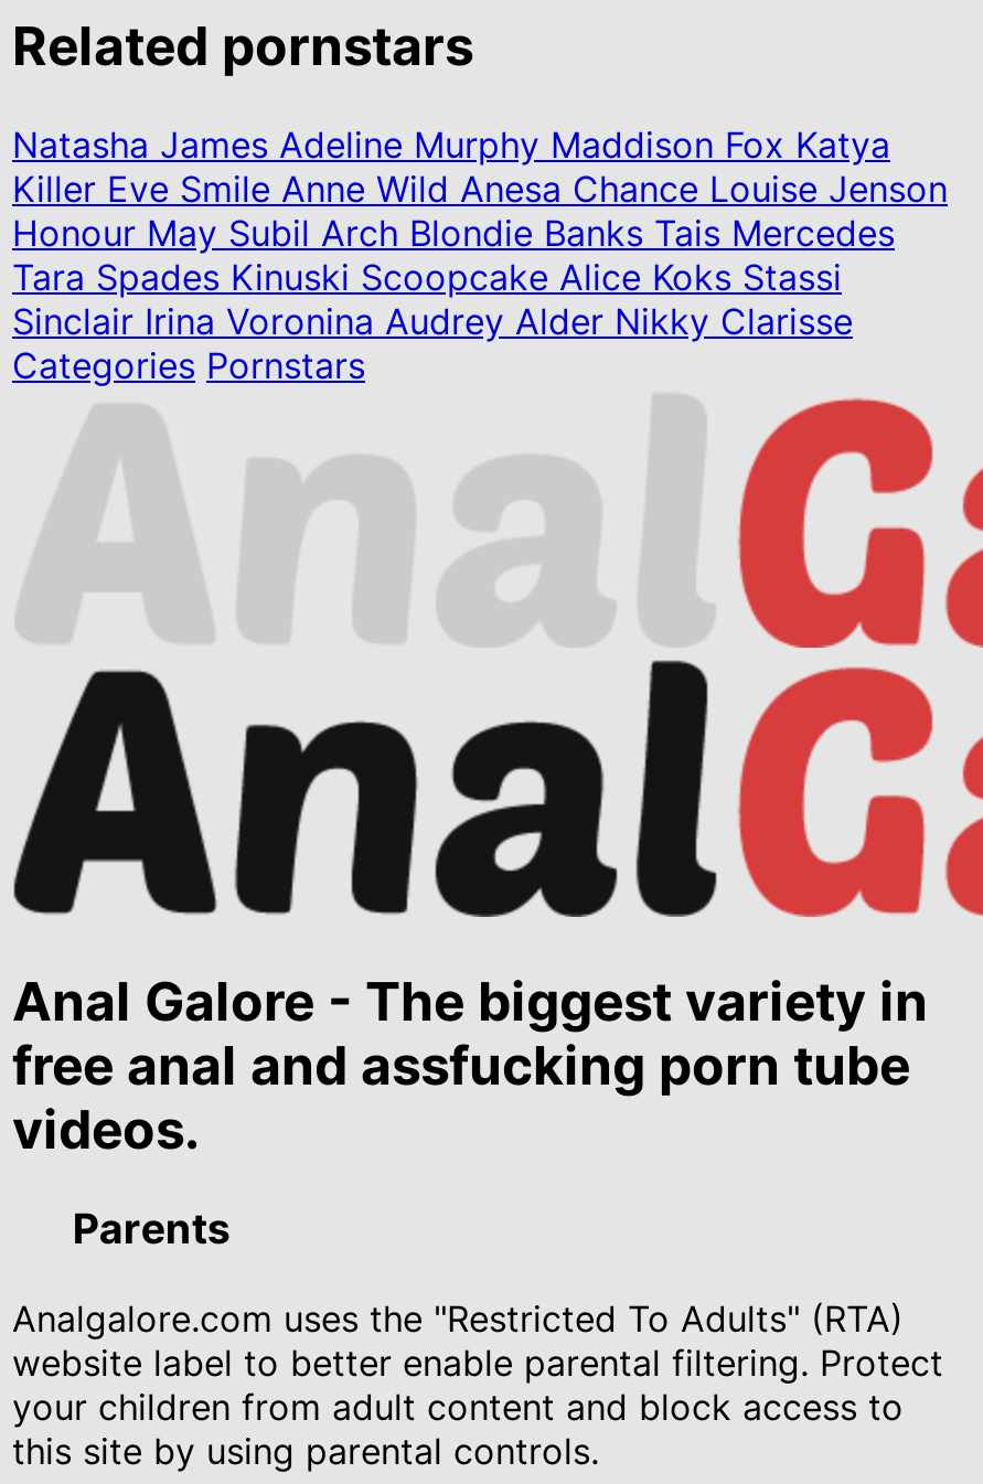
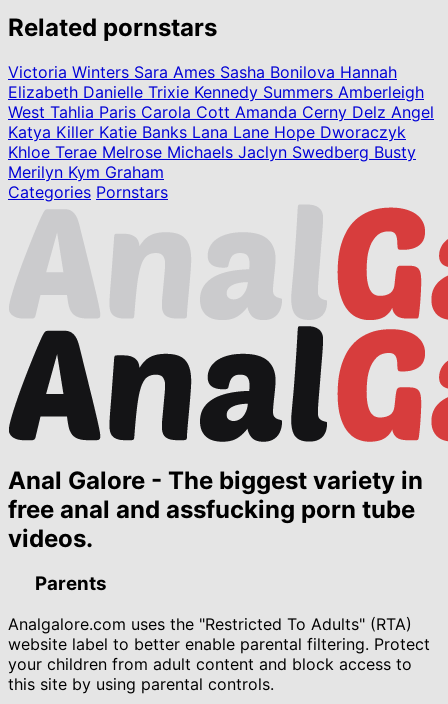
- Natasha James Adeline Murphy Maddison Fox Katya
- Killer Eve Smile Anne Wild Anesa Chance Louise Jenson
- Honour May Subil Arch Blondie Banks Tais Mercedes
- Tara Spades Kinuski Scoopcake Alice Koks Stassi
- Sinclair Irina Voronina Audrey Alder Nikky Clarisse
+ Victoria Winters Sara Ames Sasha Bonilova Hannah
+ Elizabeth Danielle Trixie Kennedy Summers Amberleigh
+ West Tahlia Paris Carola Cott Amanda Cerny Delz Angel
+ Katya Killer Katie Banks Lana Lane Hope Dworaczyk
+ Khloe Terae Melrose Michaels Jaclyn Swedberg Busty
+ Merilyn Kym Graham
